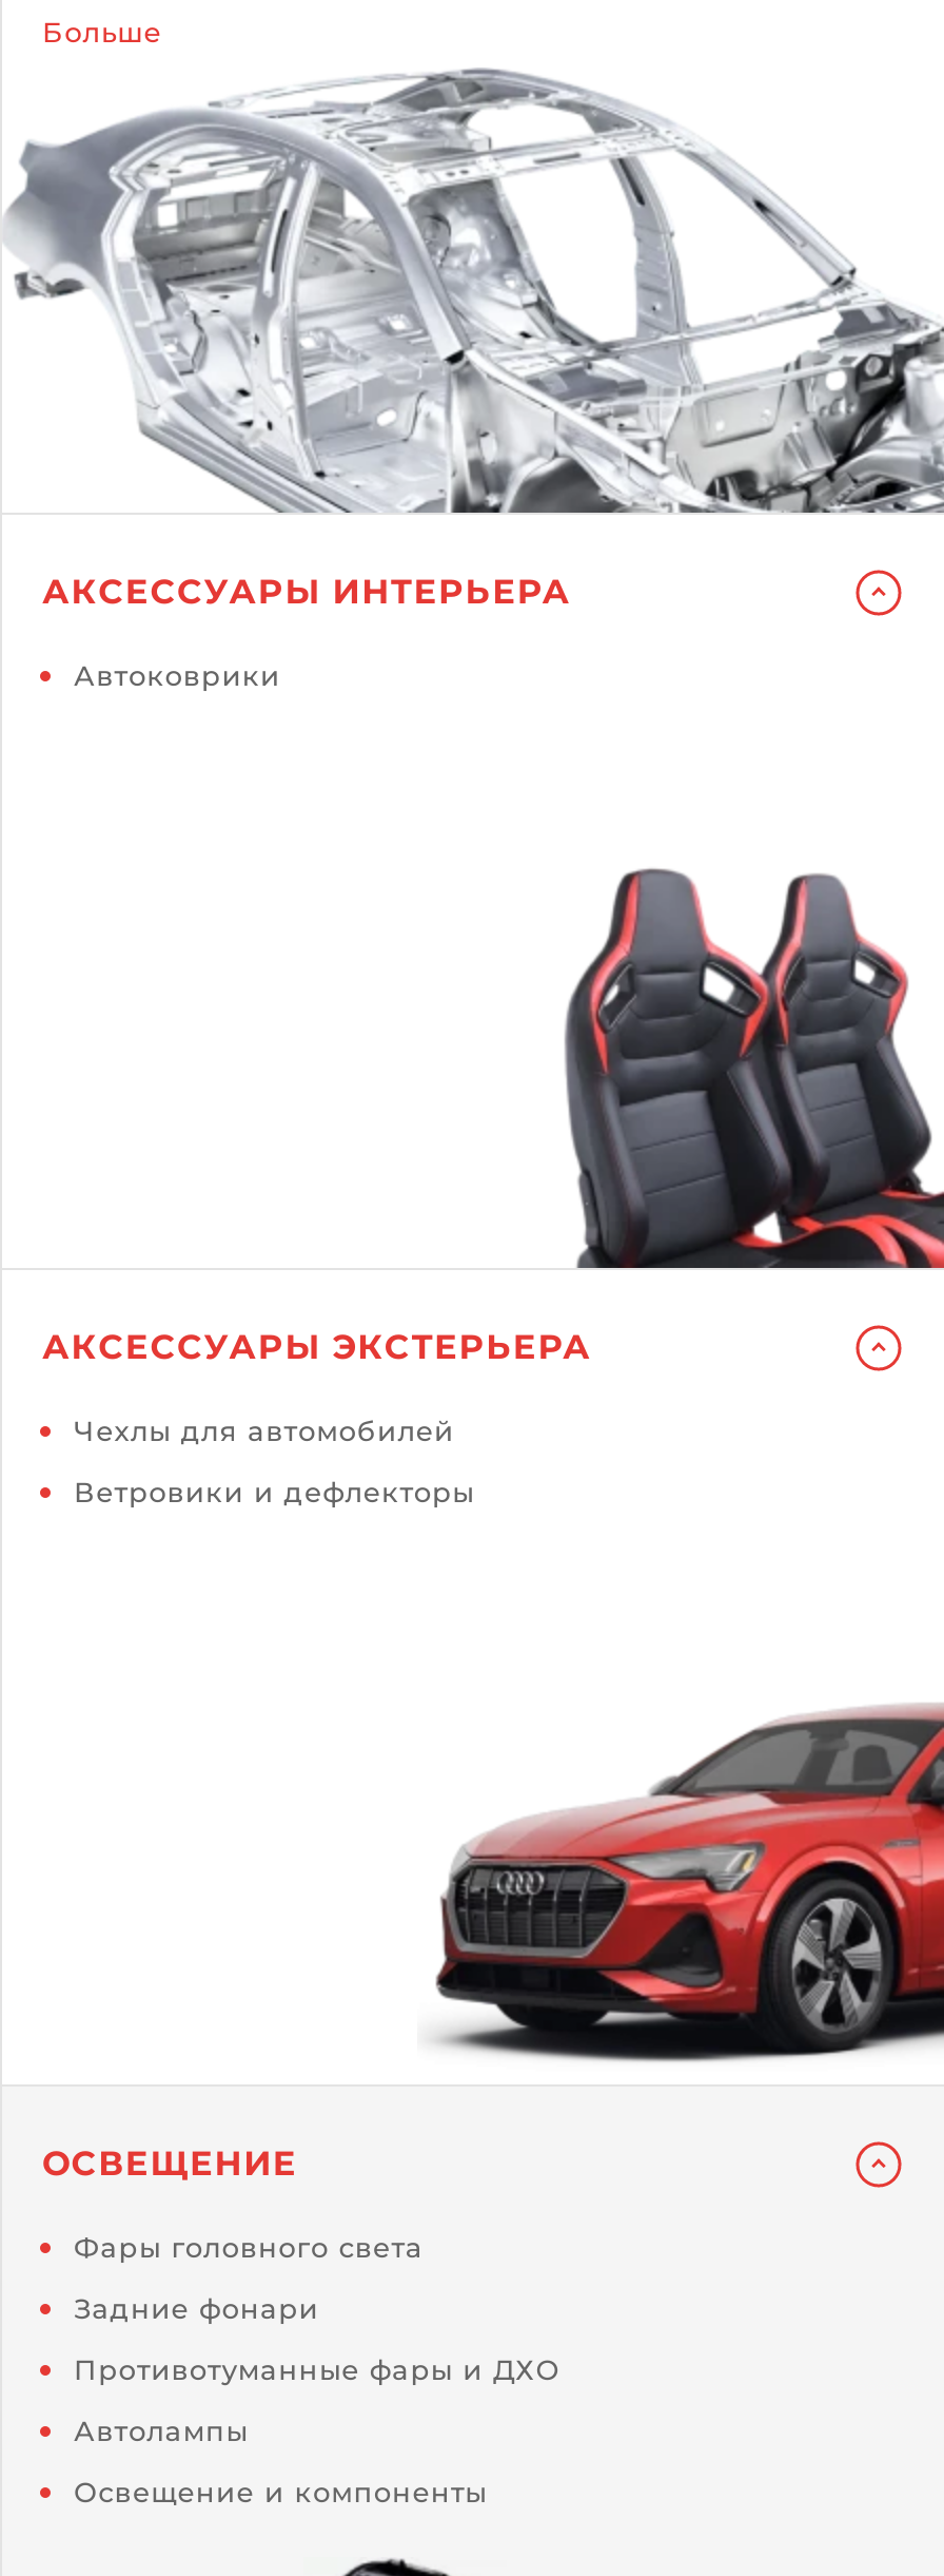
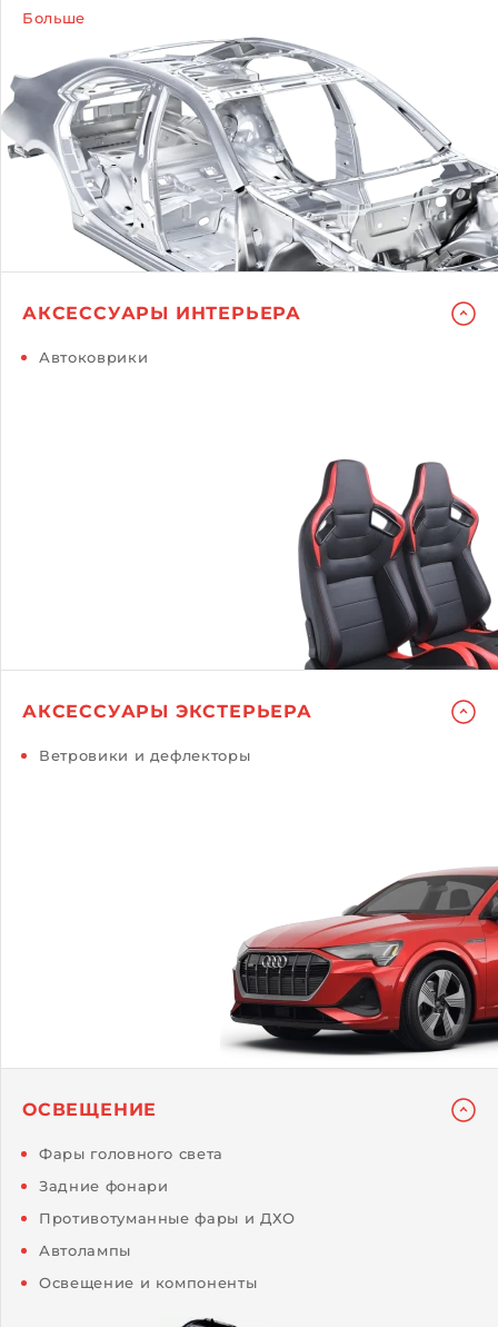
- Чехлы для автомобилей
